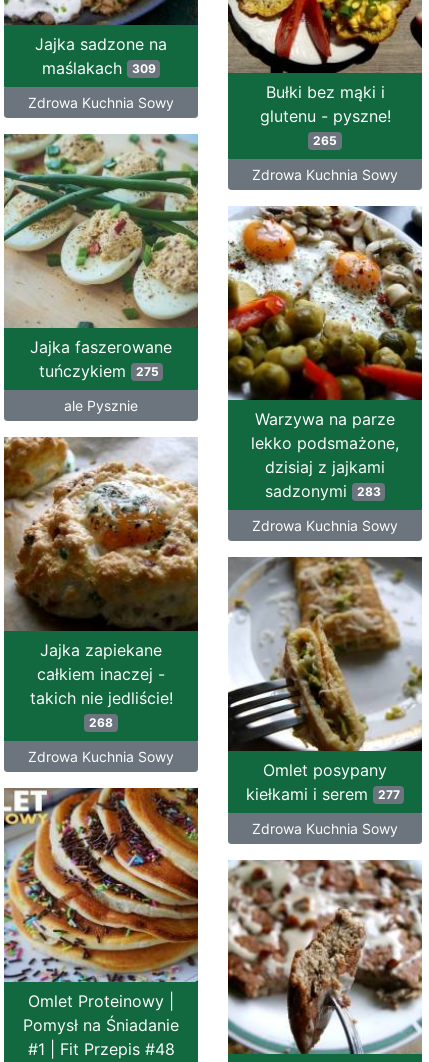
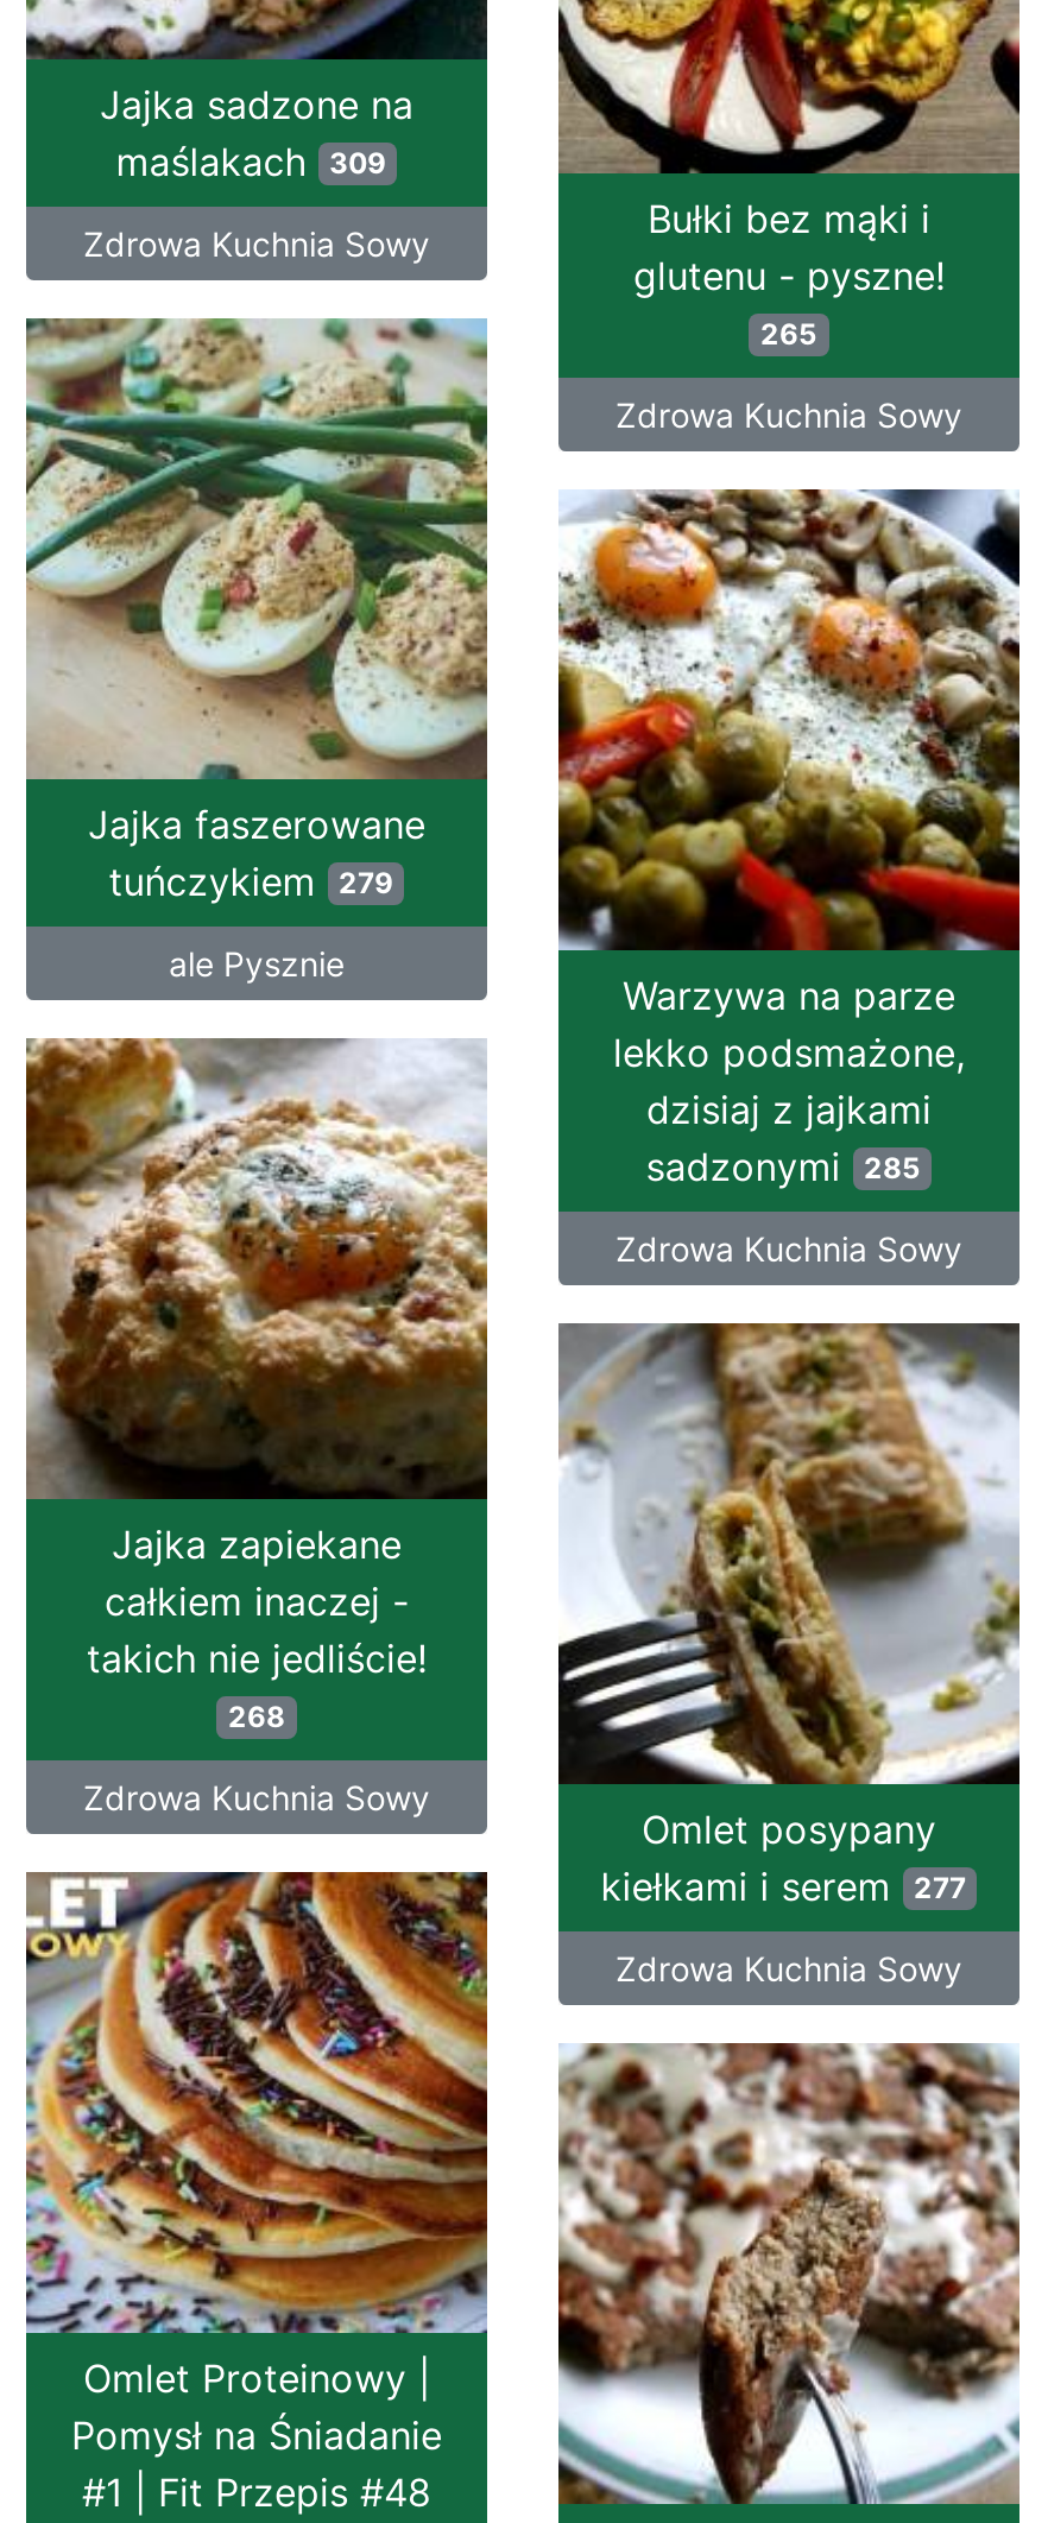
- tuńczykiem 275
+ tuńczykiem 279

- sadzonymi 283
+ sadzonymi 285
